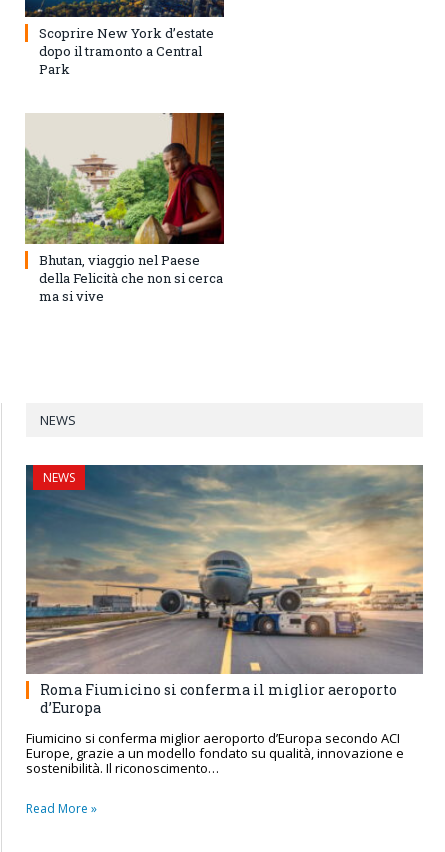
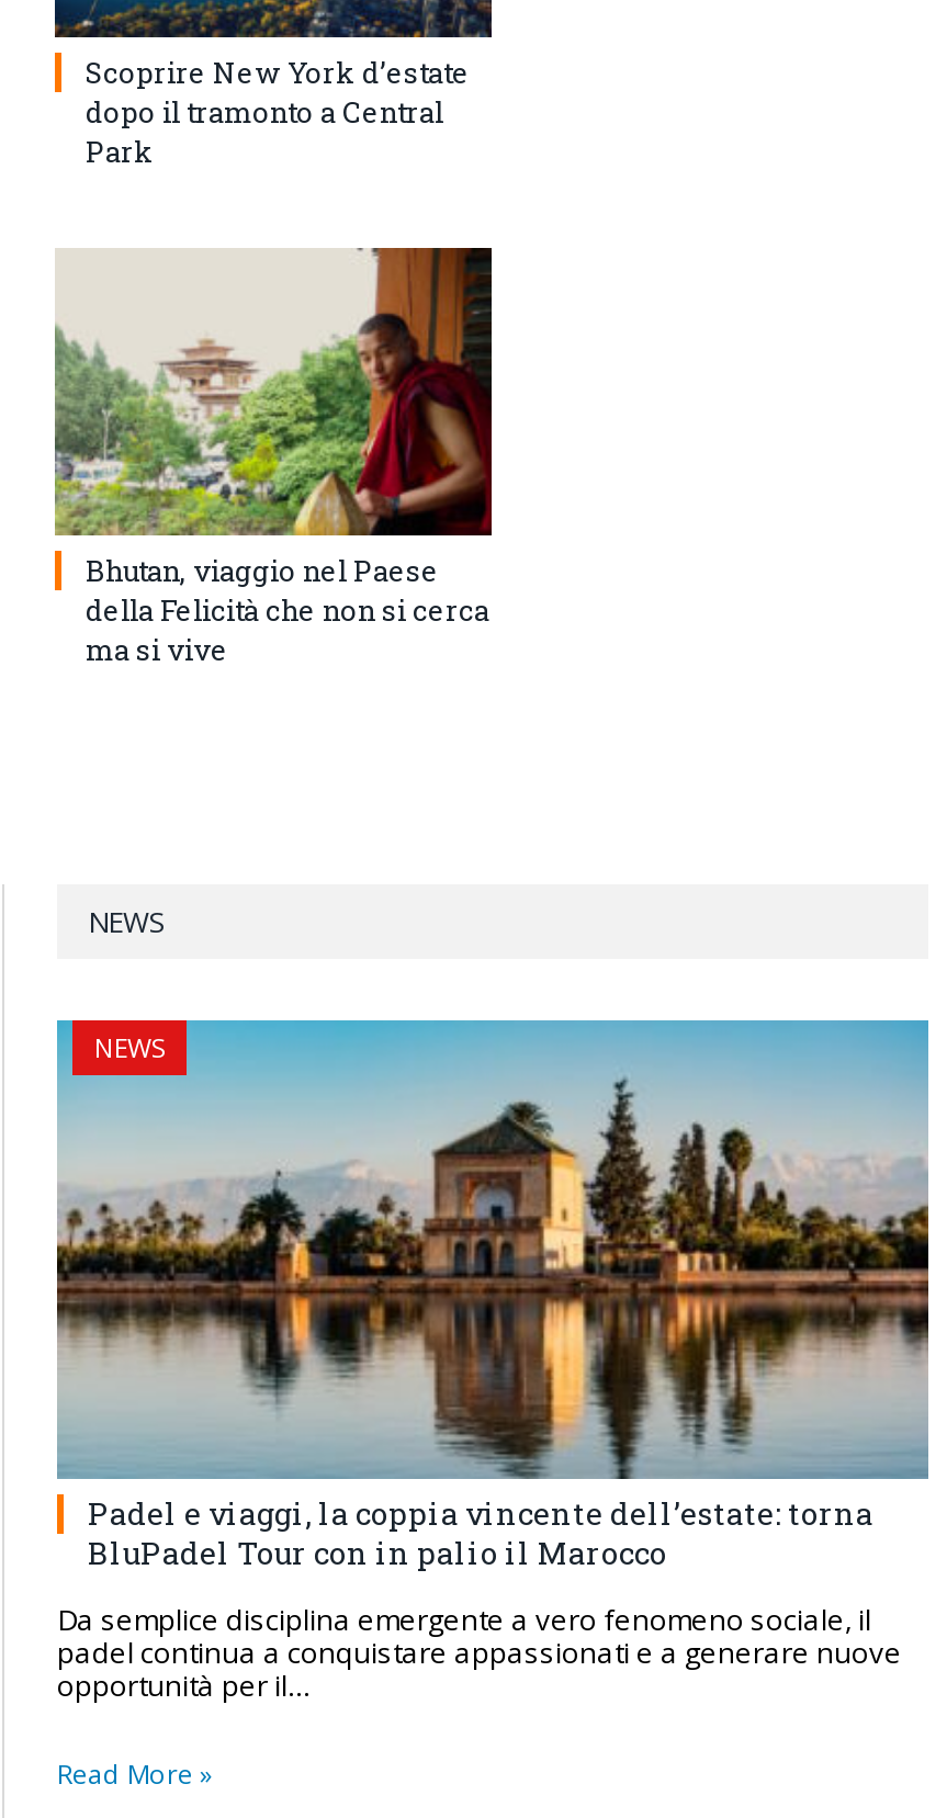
- [image]
- Roma Fiumicino si conferma il miglior aeroporto
- d’Europa
+ [image]
+ Padel e viaggi, la coppia vincente dell’estate: torna
+ BluPadel Tour con in palio il Marocco

- Fiumicino si conferma miglior aeroporto d’Europa secondo ACI
- Europe, grazie a un modello fondato su qualità, innovazione e
- sostenibilità. Il riconoscimento…
+ Da semplice disciplina emergente a vero fenomeno sociale, il
+ padel continua a conquistare appassionati e a generare nuove
+ opportunità per il…
